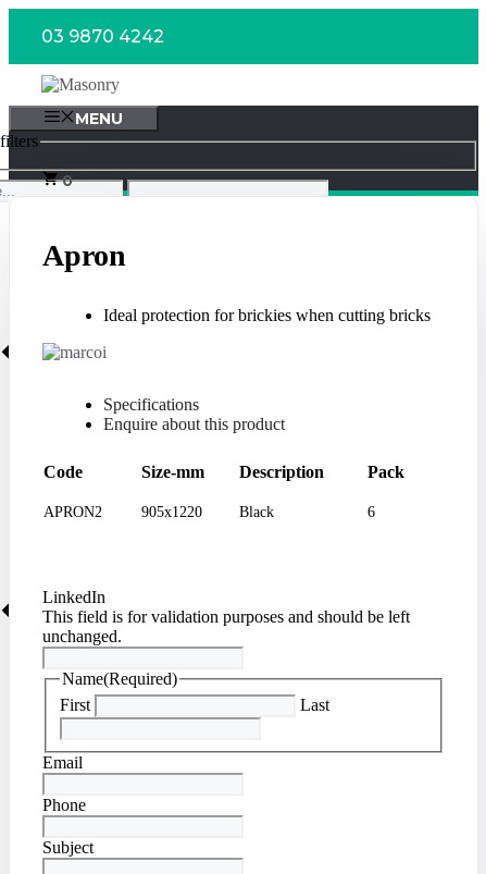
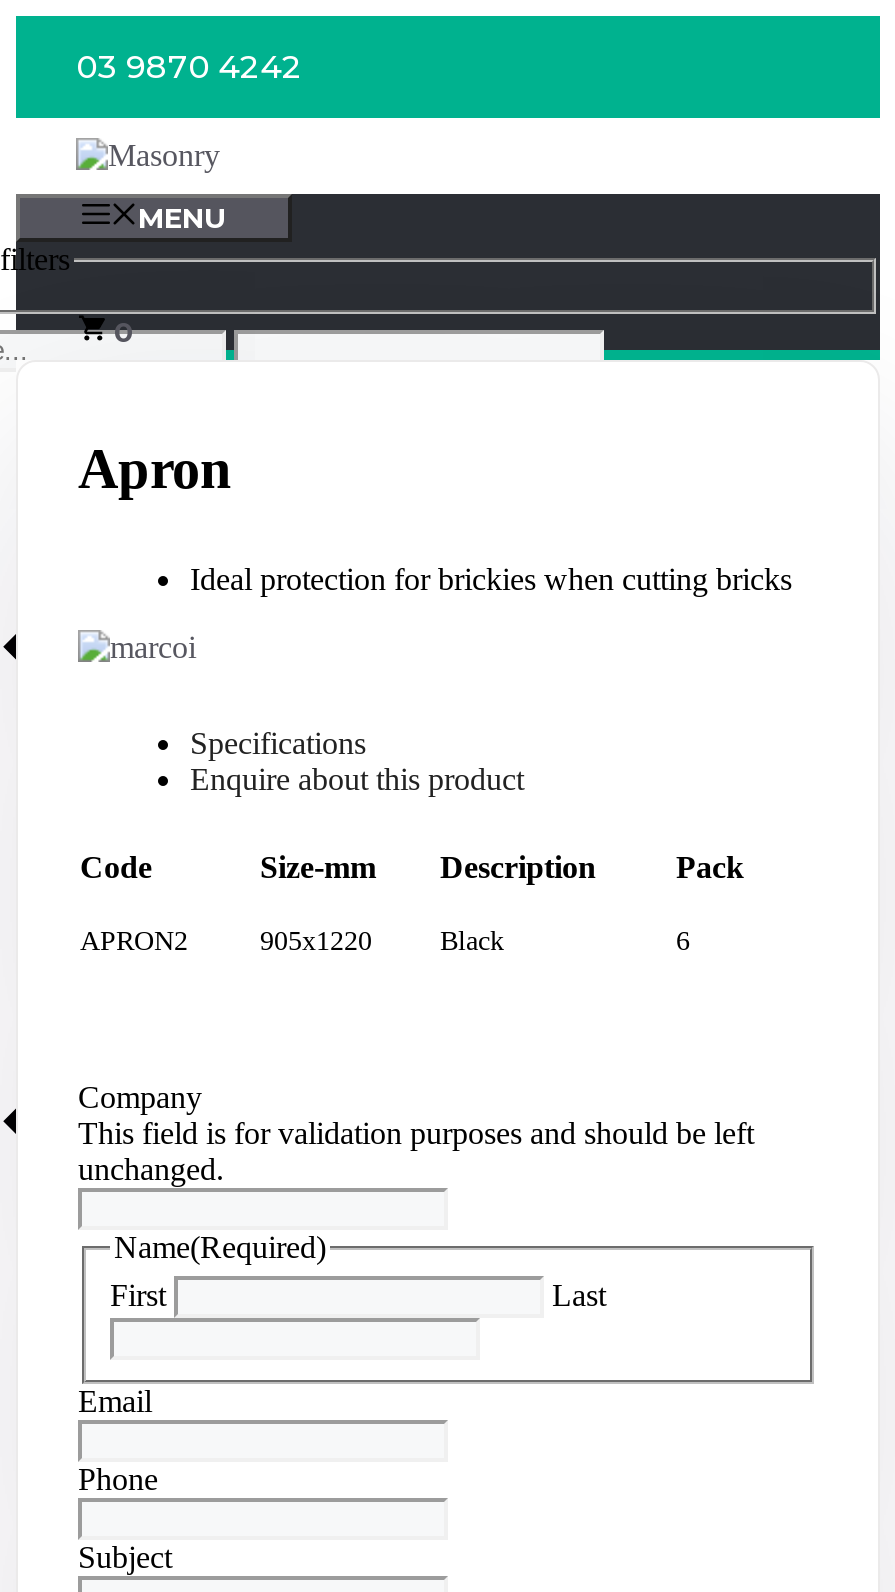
- LinkedIn
+ Company
